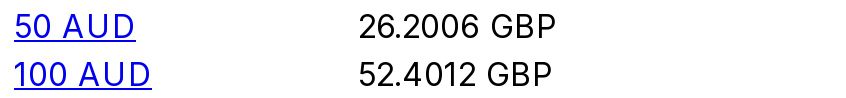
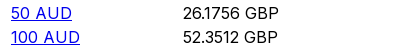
- 26.2006 GBP
+ 26.1756 GBP

- 52.4012 GBP
+ 52.3512 GBP
